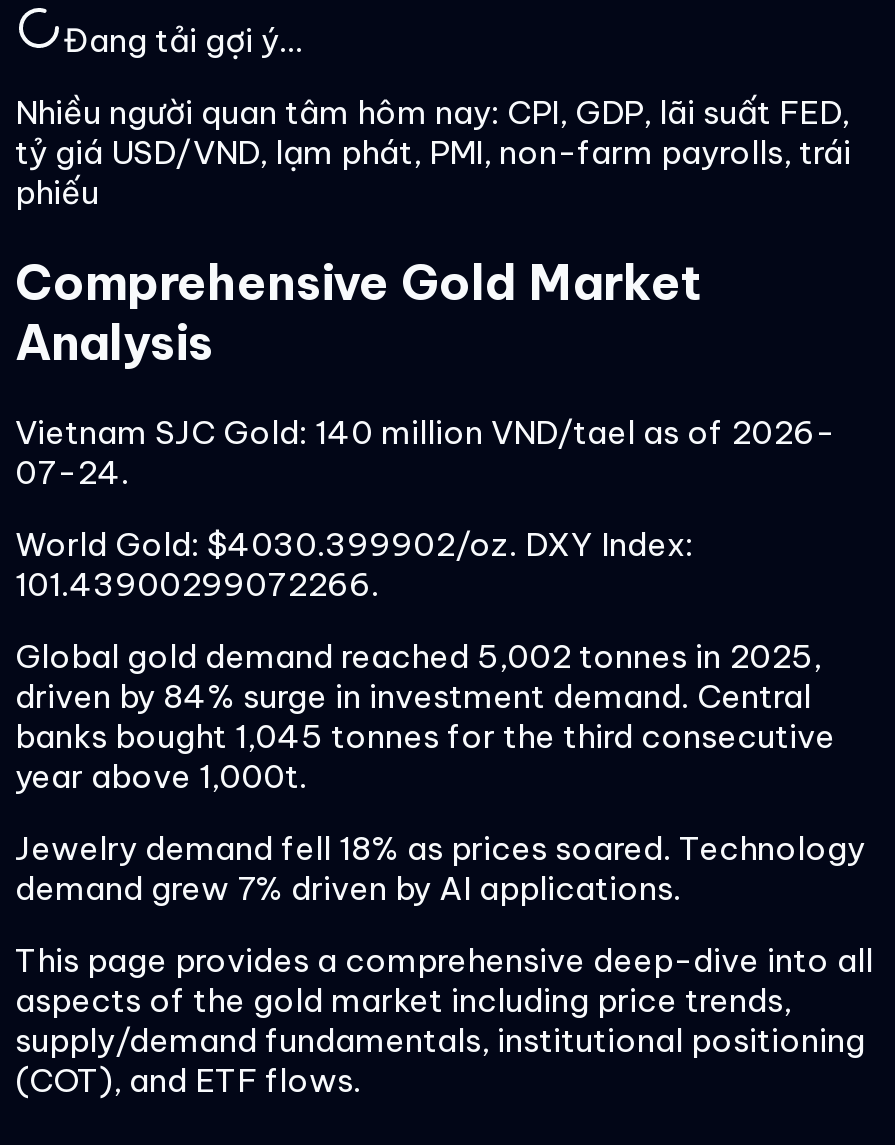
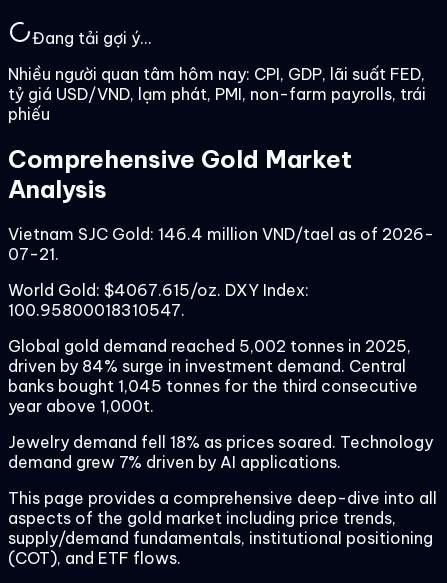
- Vietnam SJC Gold: 140 million VND/tael as of 2026-
+ Vietnam SJC Gold: 146.4 million VND/tael as of 2026-

- 07-24.
+ 07-21.

- World Gold: $4030.399902/oz. DXY Index:
+ World Gold: $4067.615/oz. DXY Index:

- 101.43900299072266.
+ 100.95800018310547.
